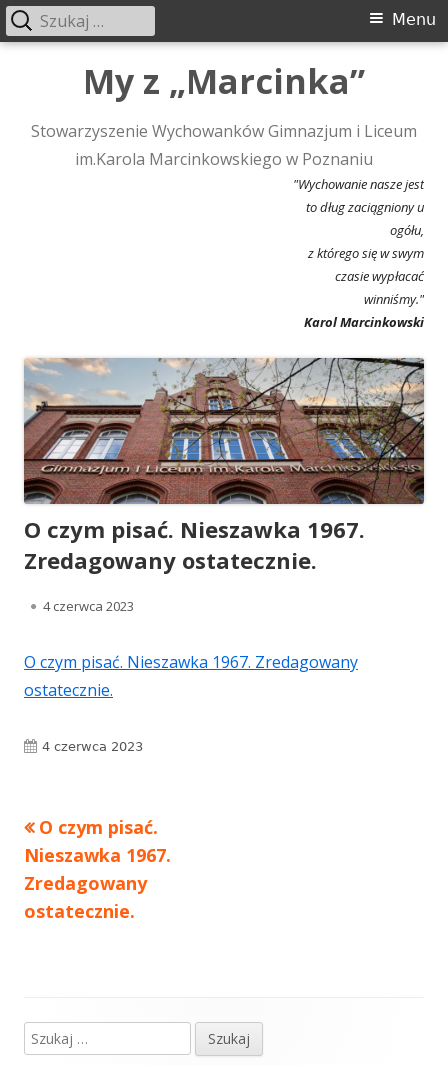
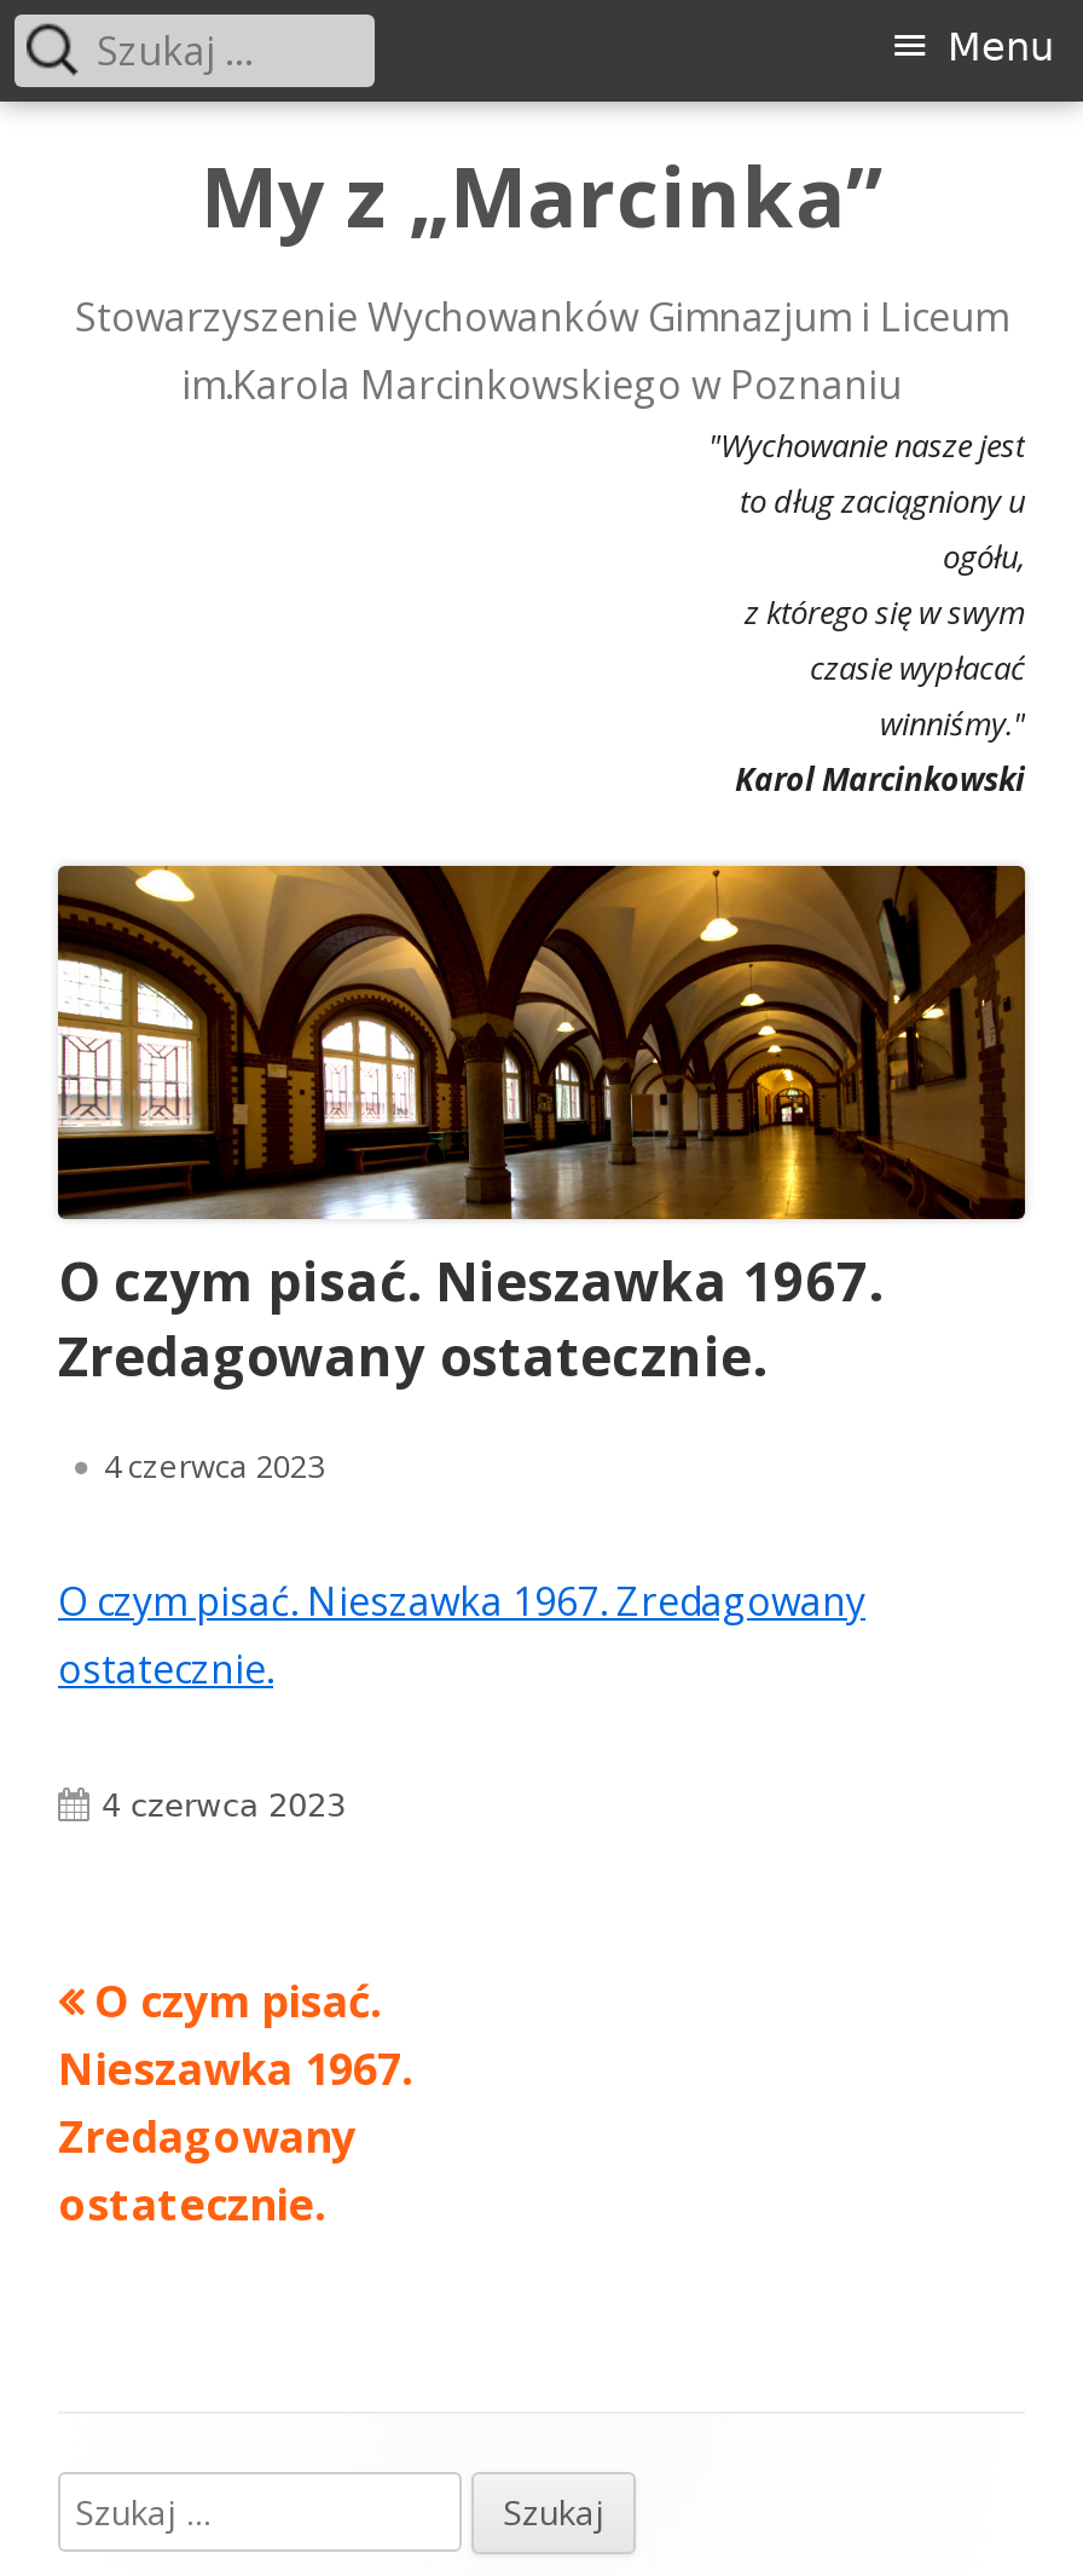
- [image]
+ [image]
